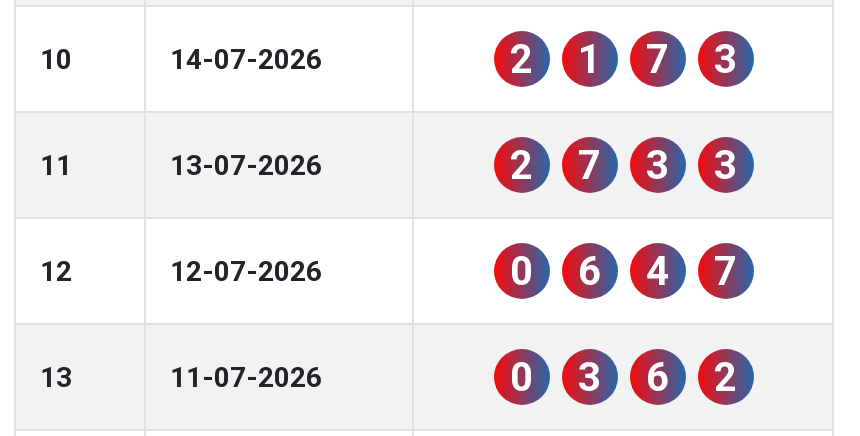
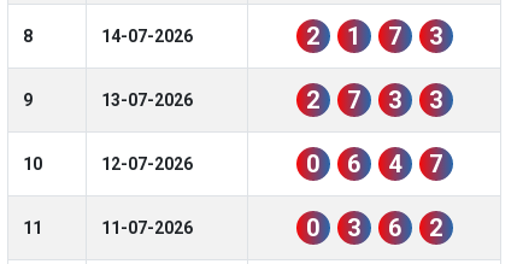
- 10
+ 8

- 11
+ 9

- 12
+ 10

- 13
+ 11
